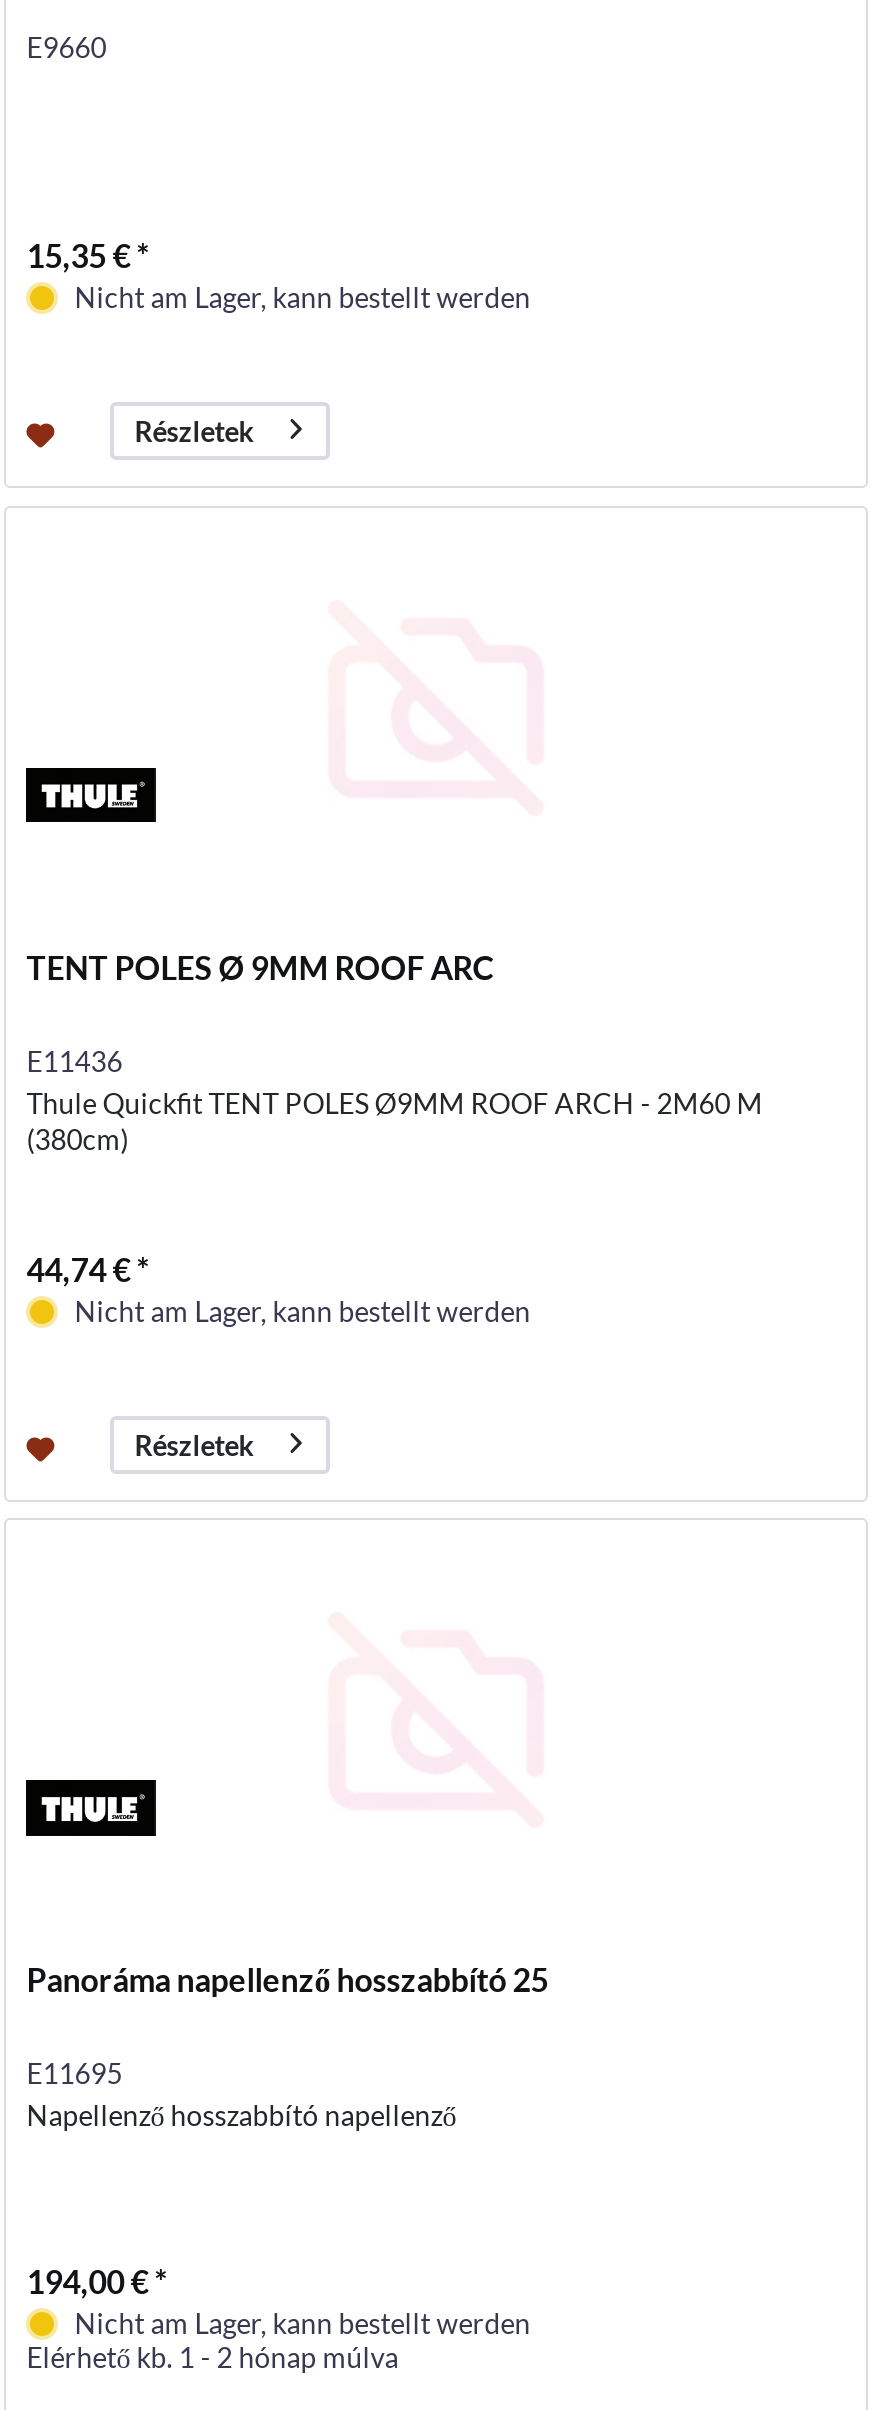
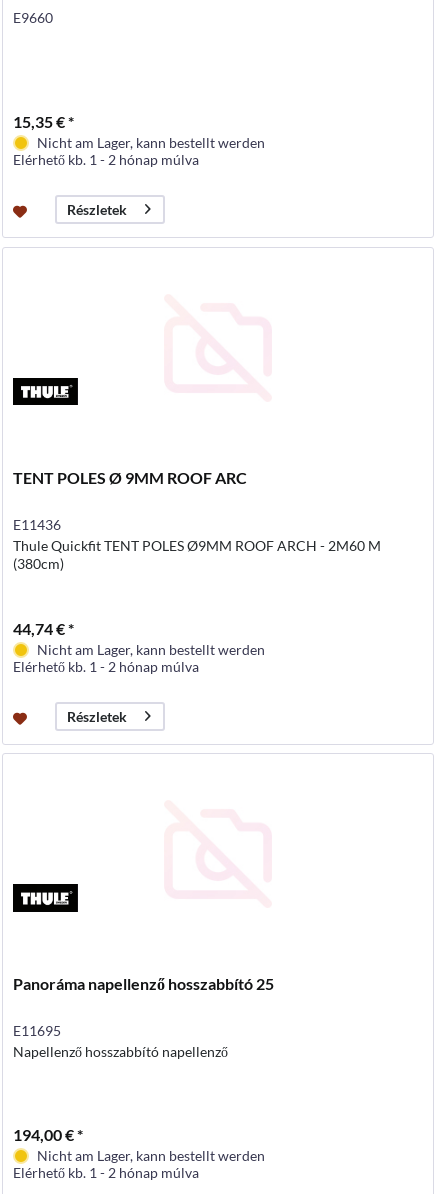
+ Elérhető kb. 1 - 2 hónap múlva

+ Elérhető kb. 1 - 2 hónap múlva
